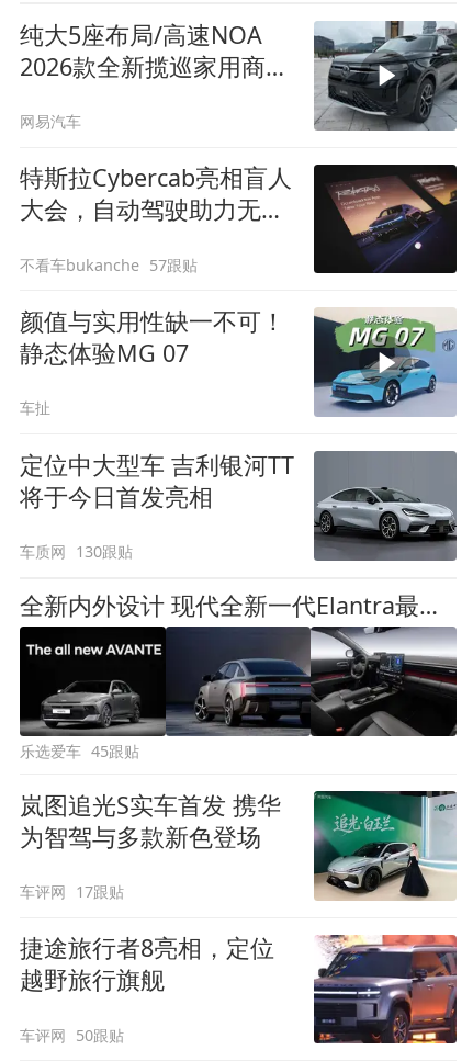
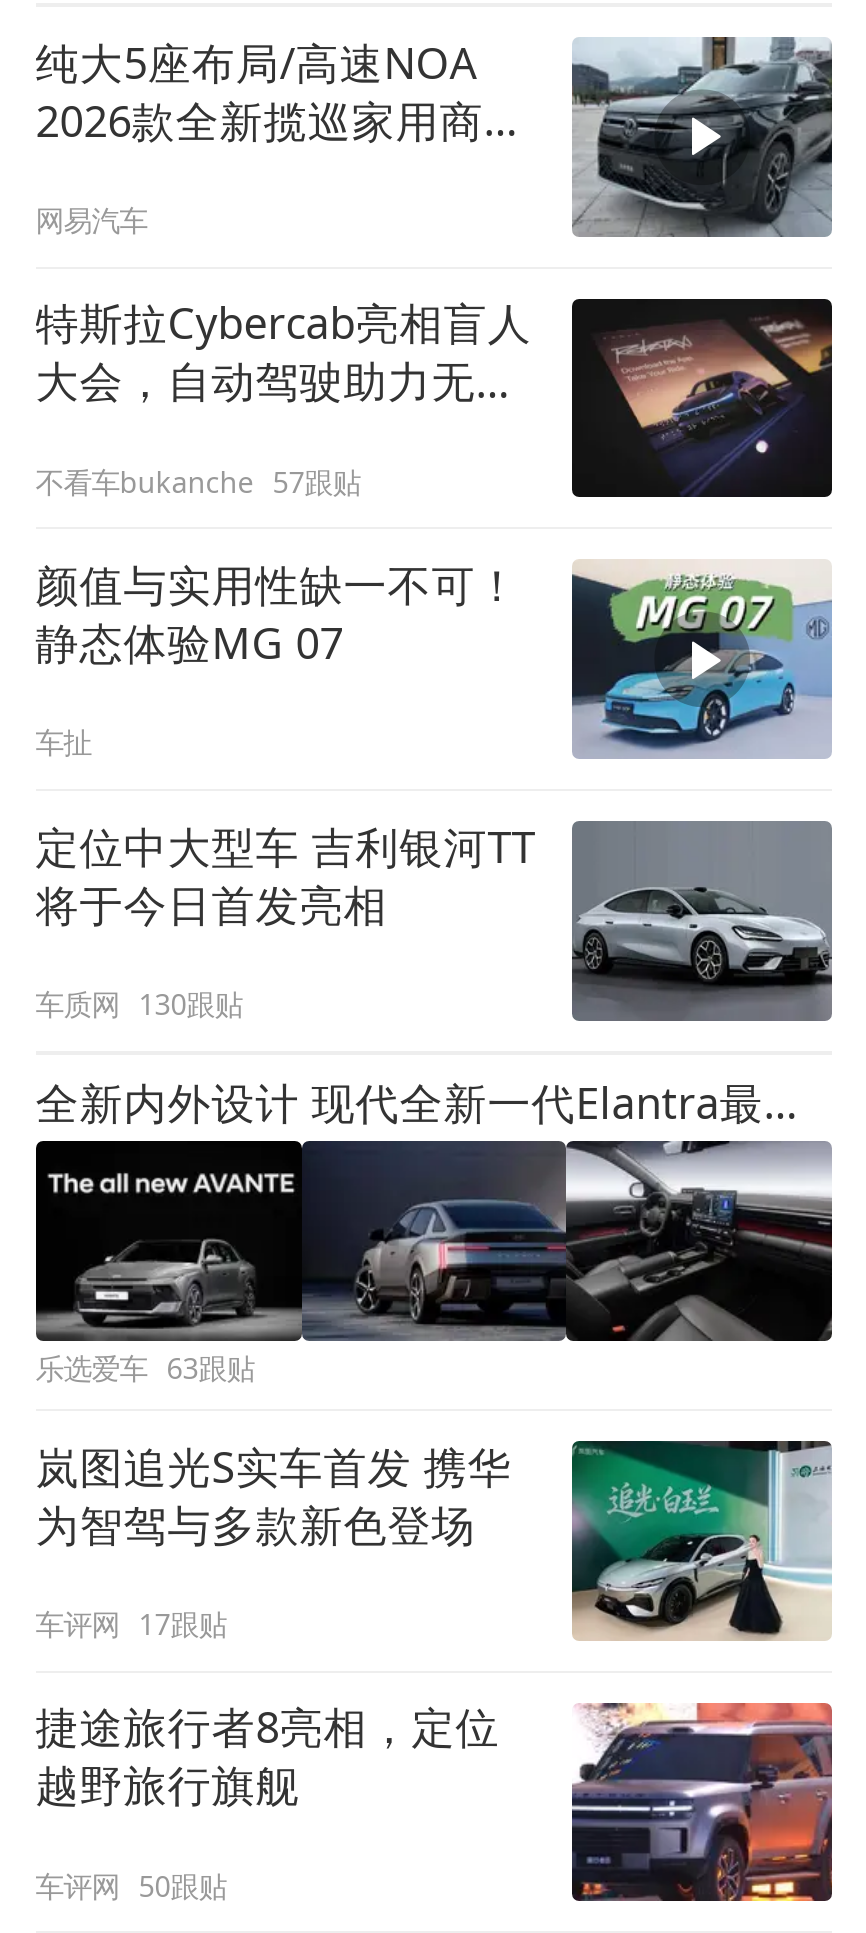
- 乐选爱车 45跟贴
+ 乐选爱车 63跟贴
